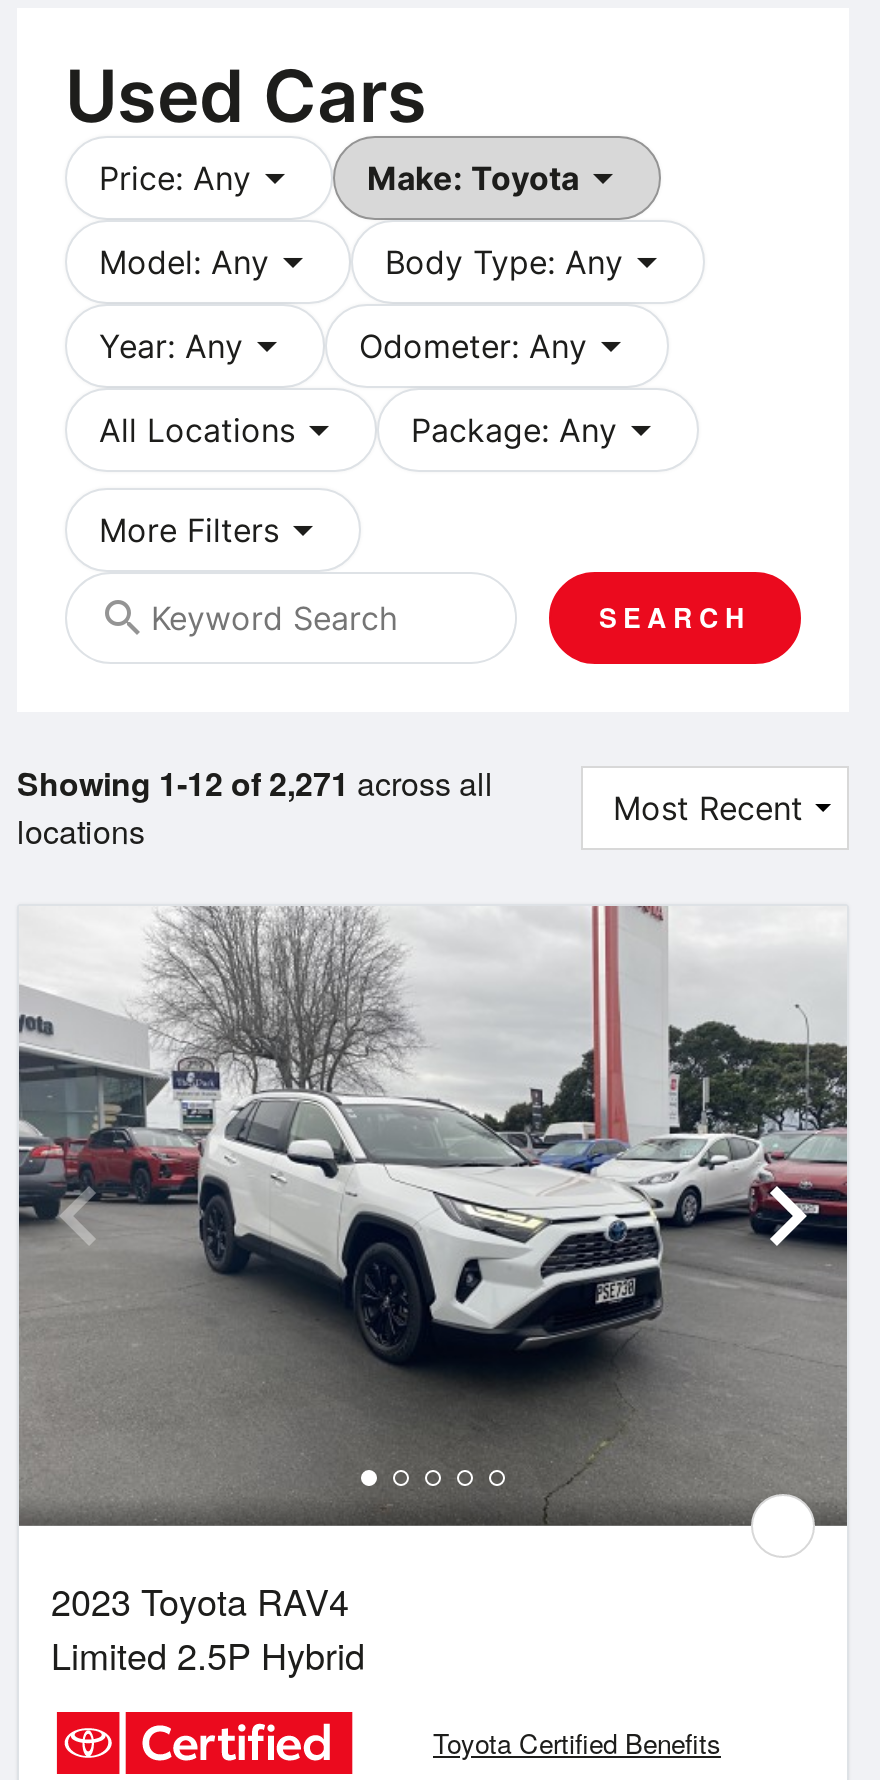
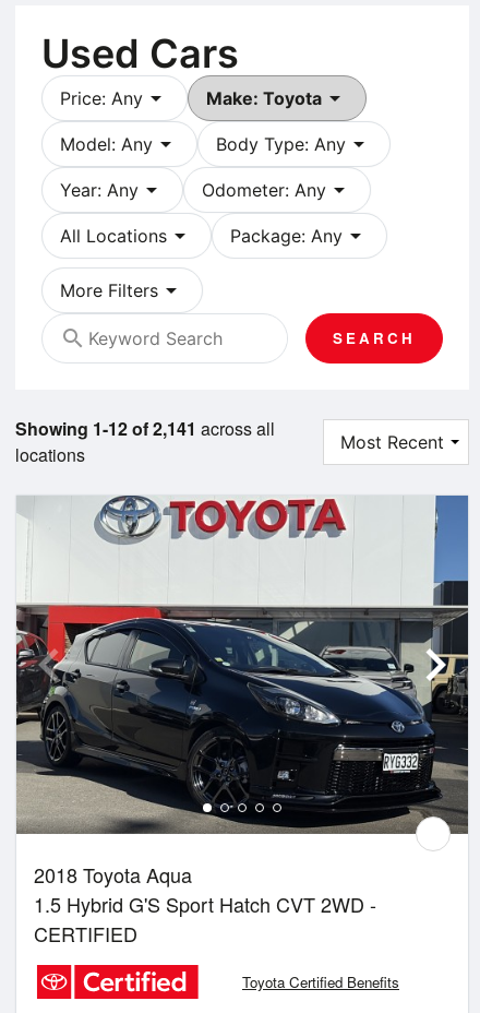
- Showing 1-12 of 2,271 across all
+ Showing 1-12 of 2,141 across all

- [image]
- 2023 Toyota RAV4
- Limited 2.5P Hybrid
+ [image]
+ 2018 Toyota Aqua
+ 1.5 Hybrid G'S Sport Hatch CVT 2WD -
+ CERTIFIED
